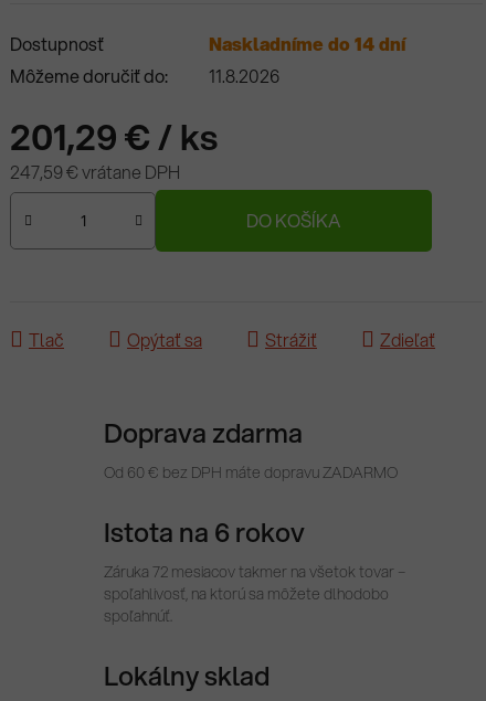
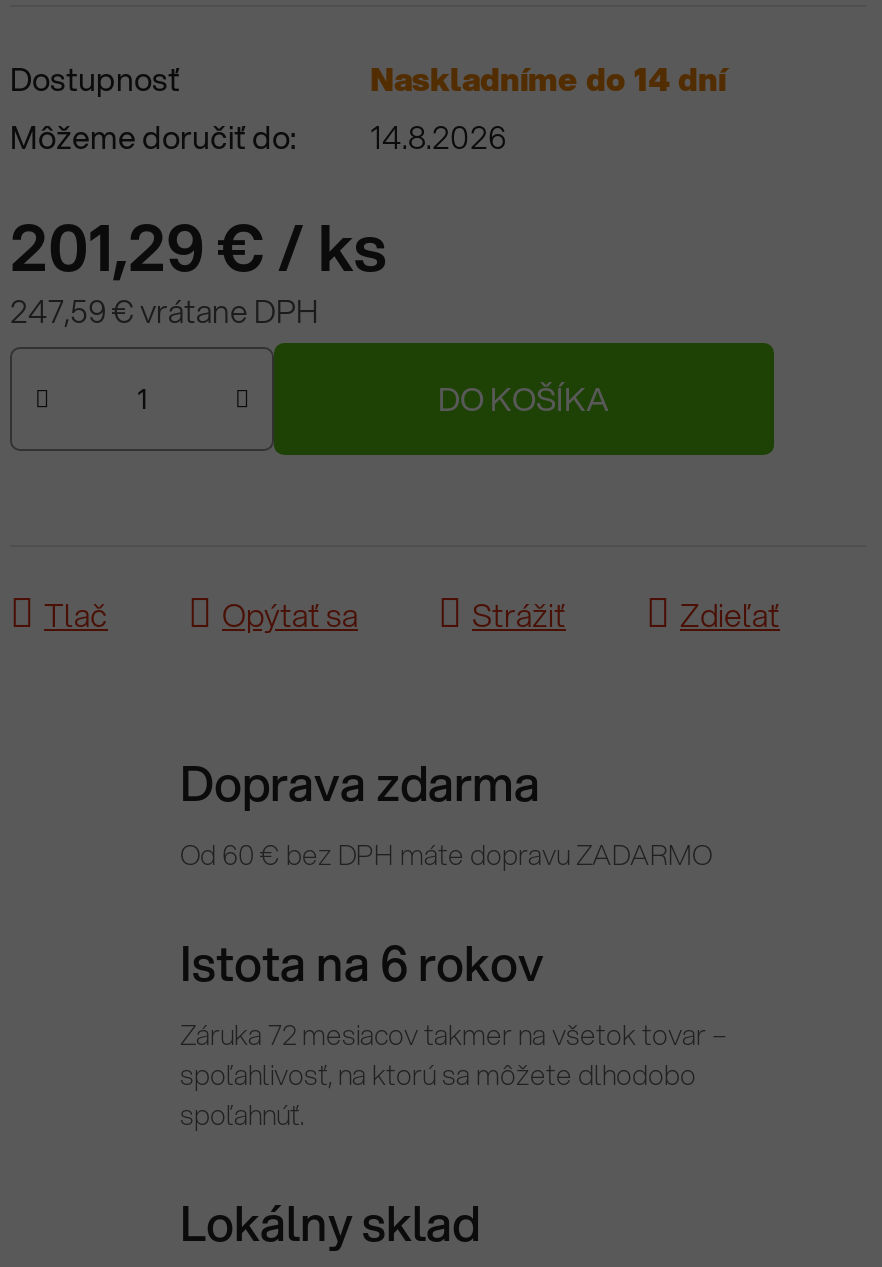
- Môžeme doručiť do: 11.8.2026
+ Môžeme doručiť do: 14.8.2026
